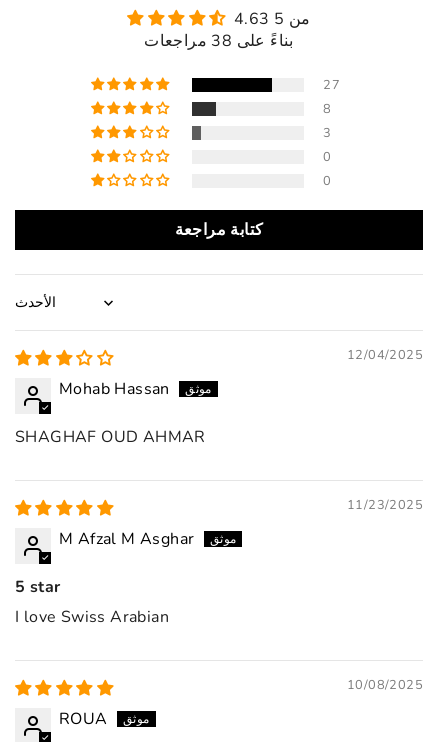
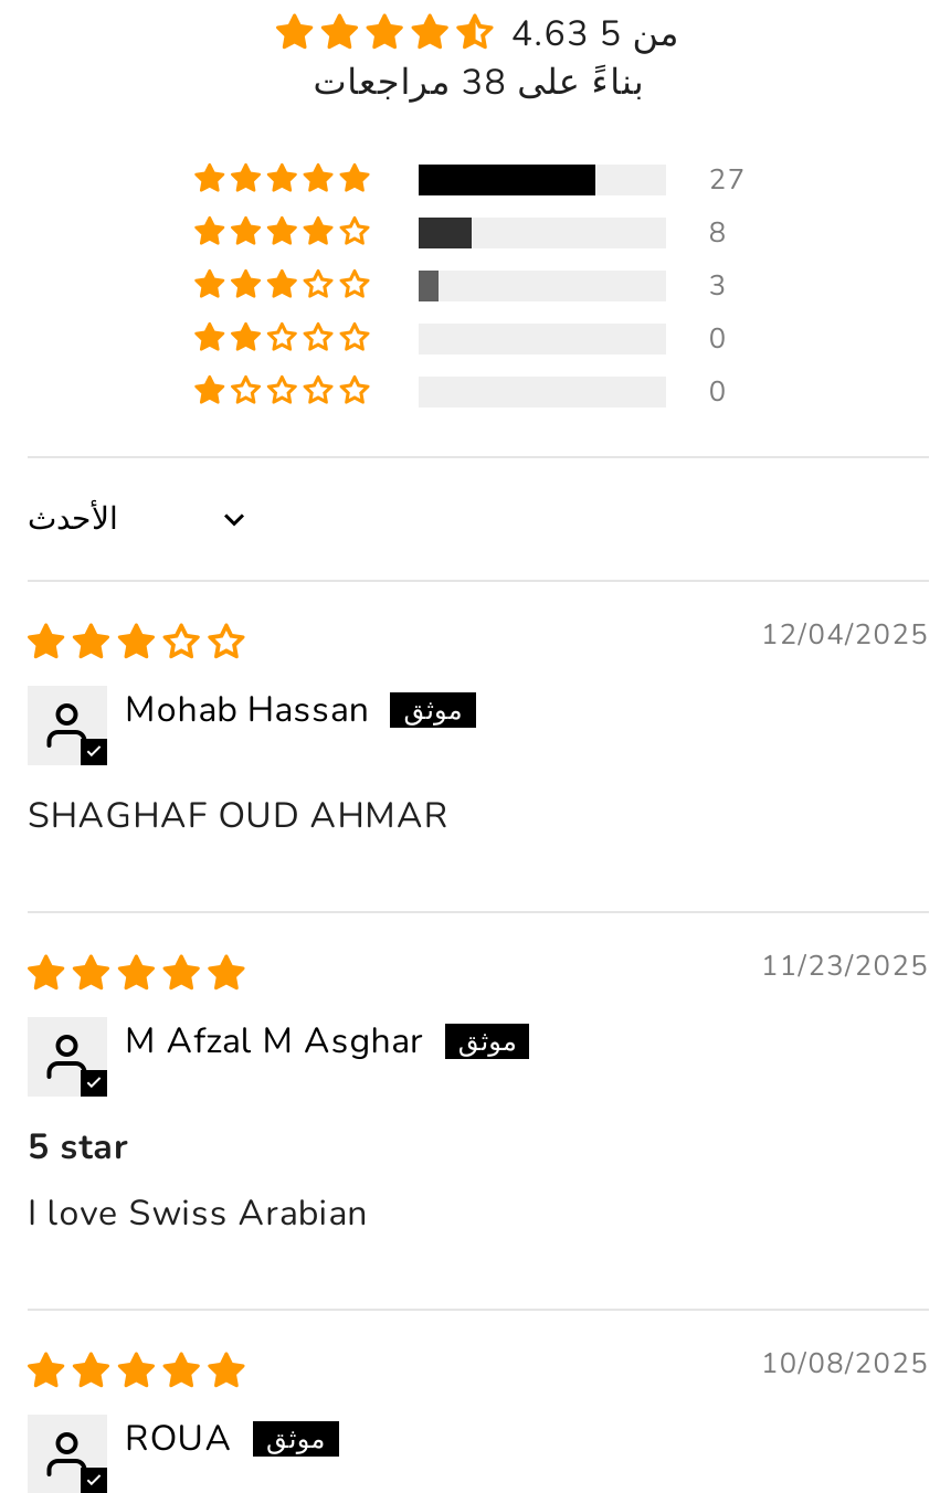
- كتابة مراجعة
